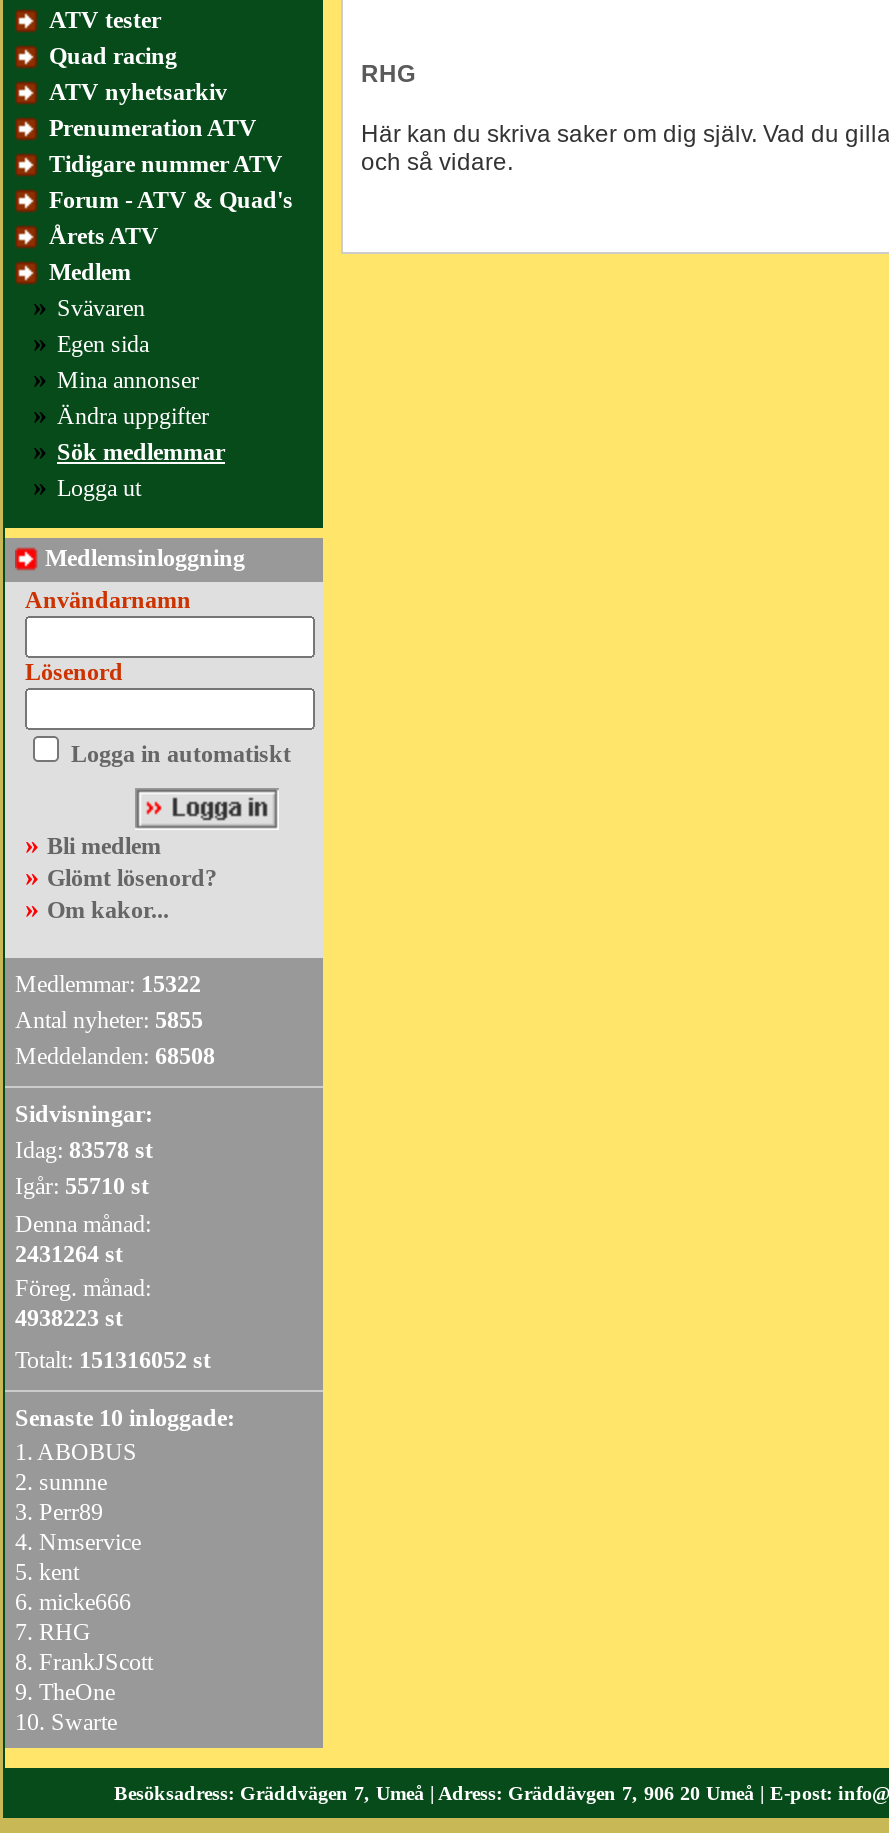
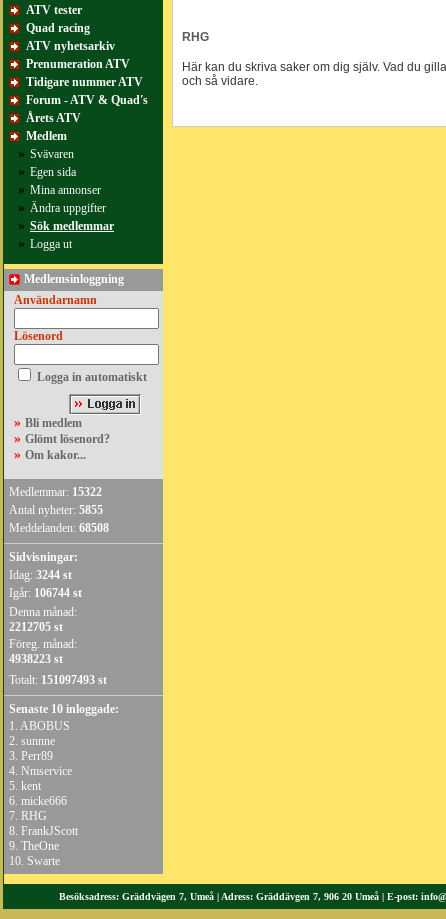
- Idag: 83578 st
+ Idag: 3244 st

- Igår: 55710 st
+ Igår: 106744 st

- 2431264 st
+ 2212705 st

- Totalt: 151316052 st
+ Totalt: 151097493 st
